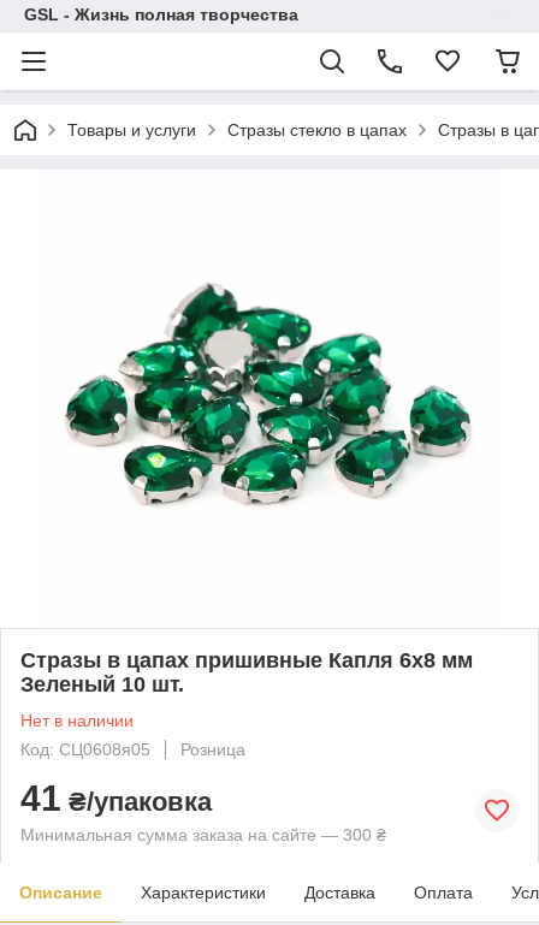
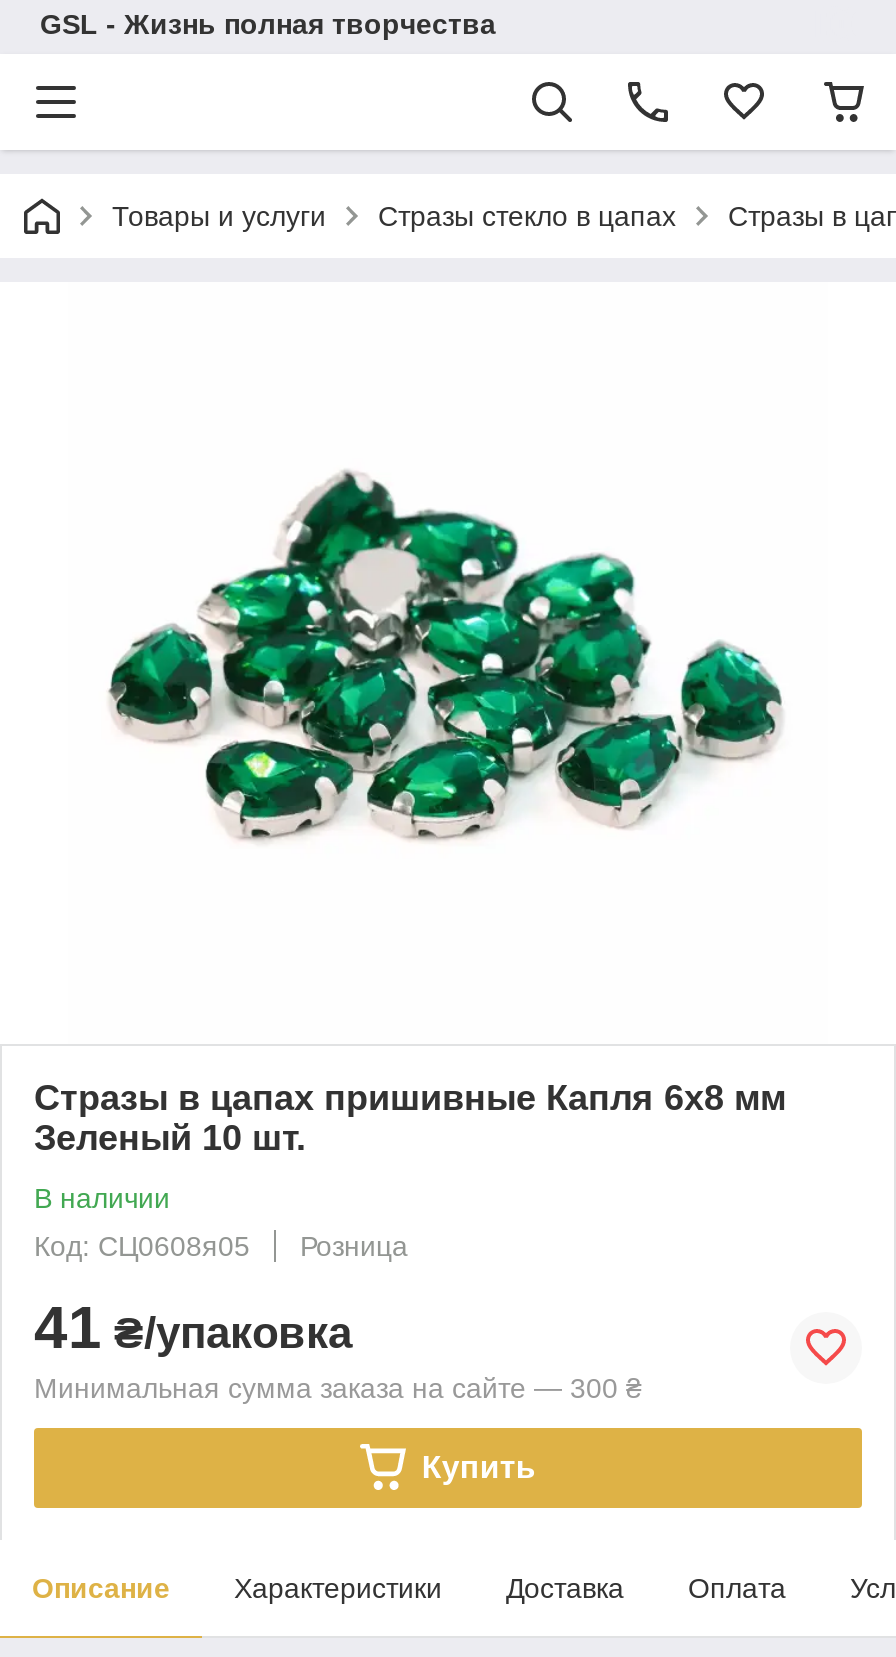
- Нет в наличии
+ В наличии

+ Купить
